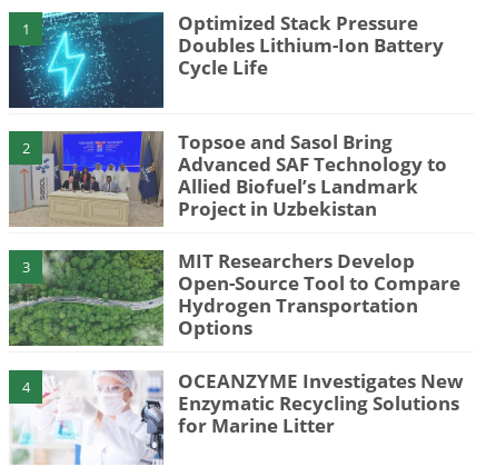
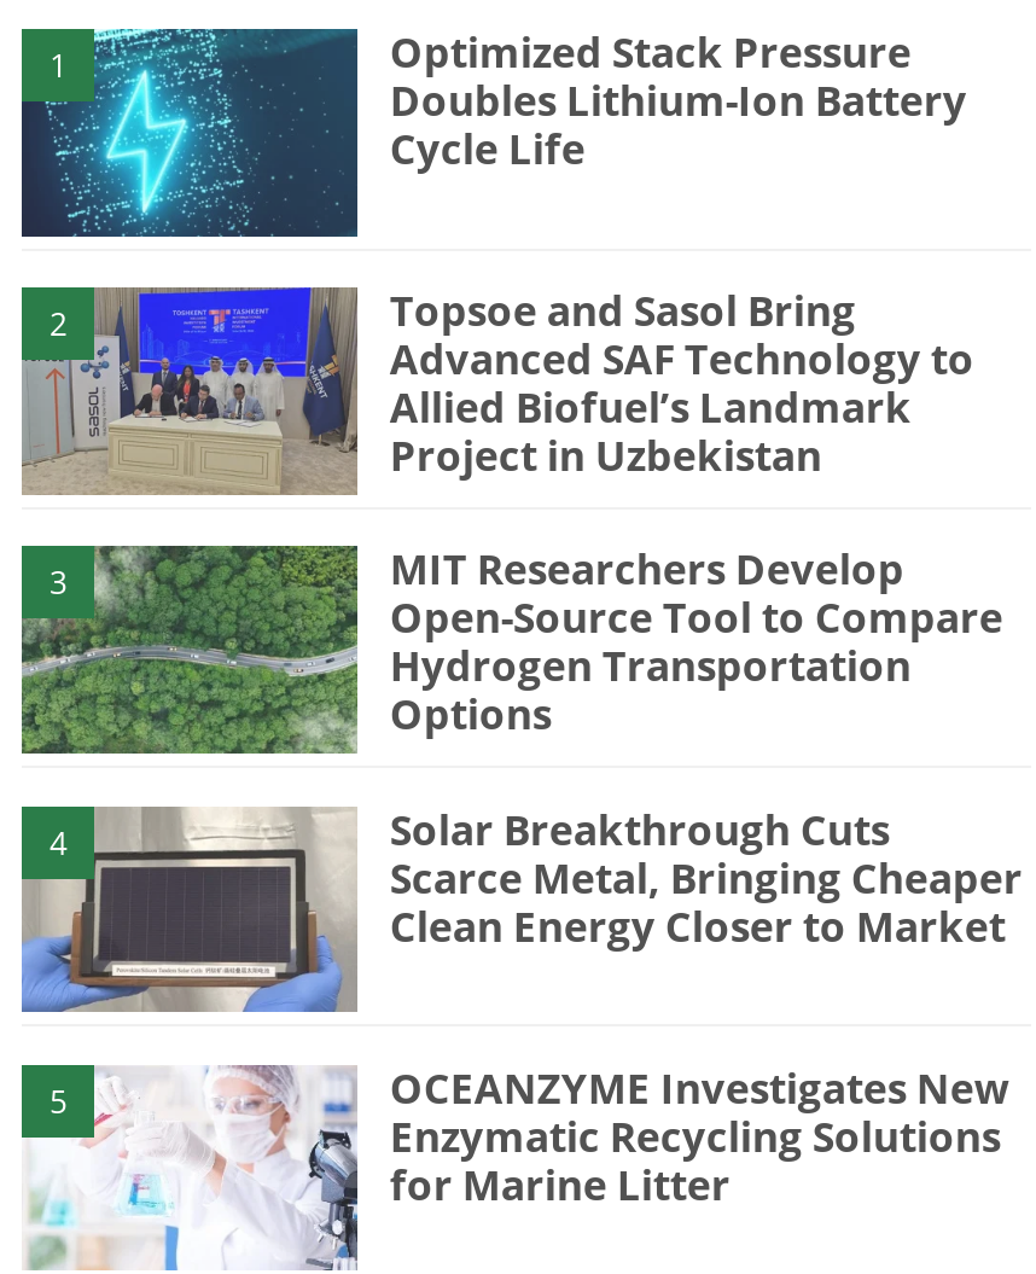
+ [image]
+ Solar Breakthrough Cuts
+ Scarce Metal, Bringing Cheaper
+ Clean Energy Closer to Market
+ 5
